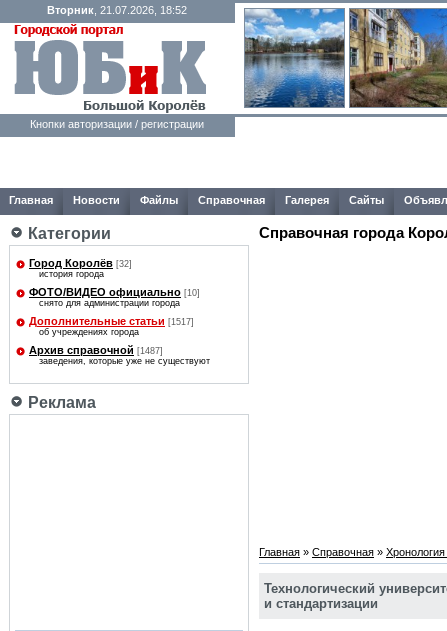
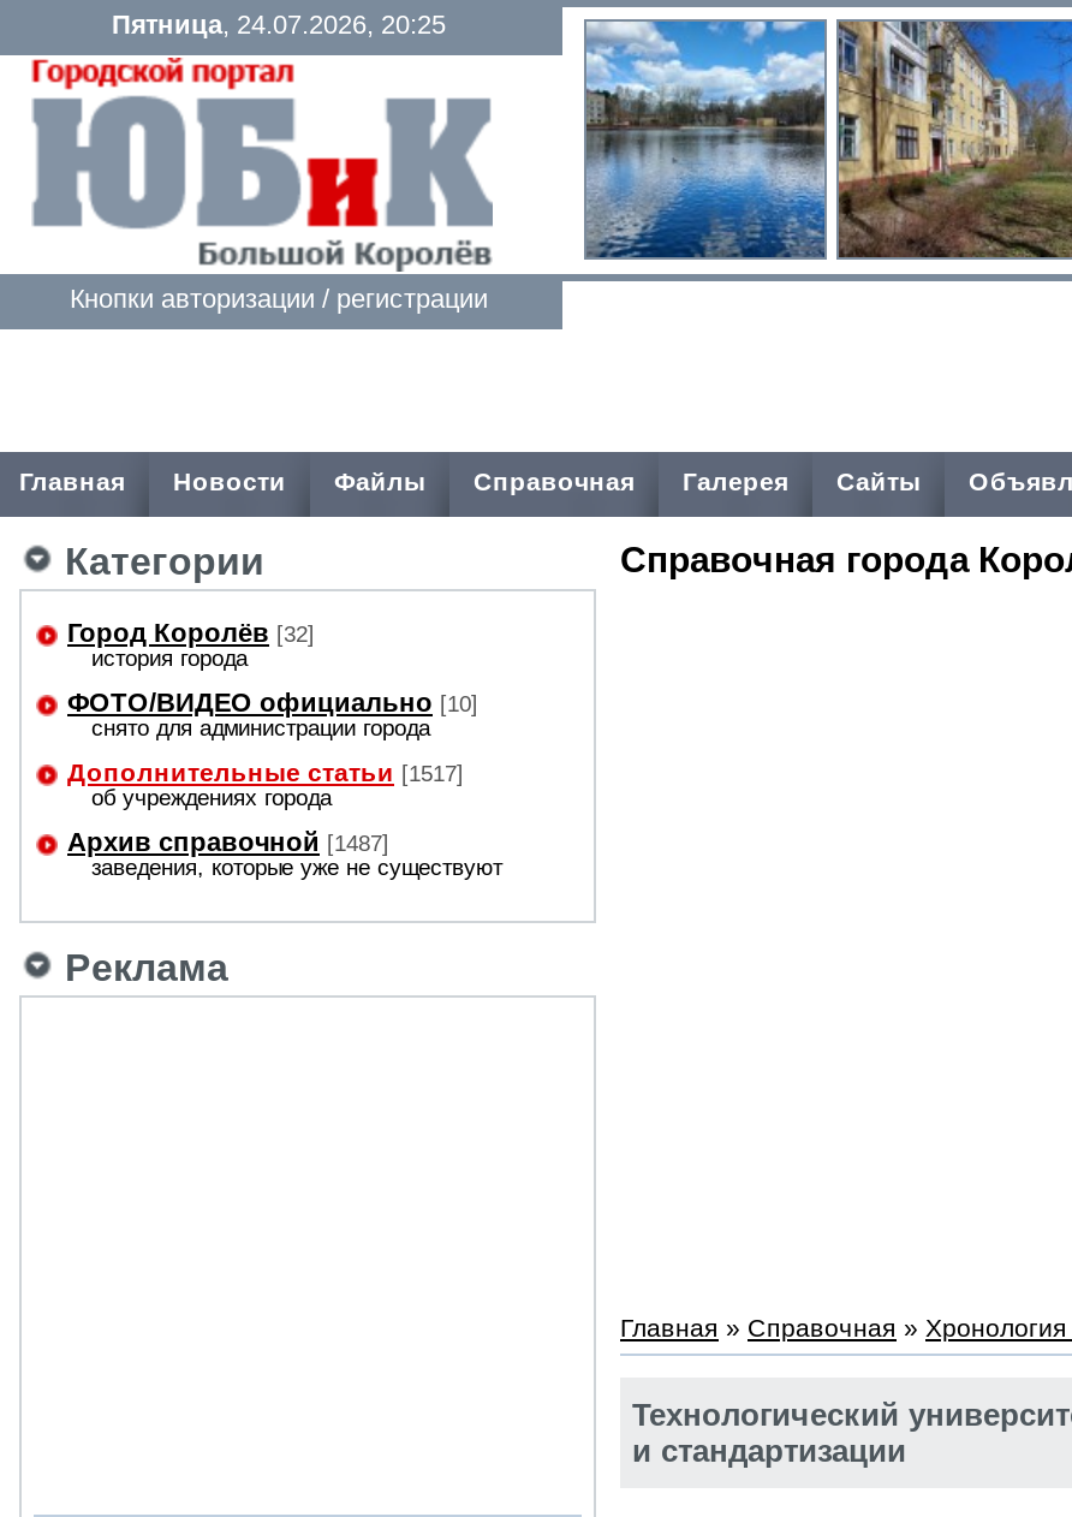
- Вторник, 21.07.2026, 18:52
+ Пятница, 24.07.2026, 20:25
